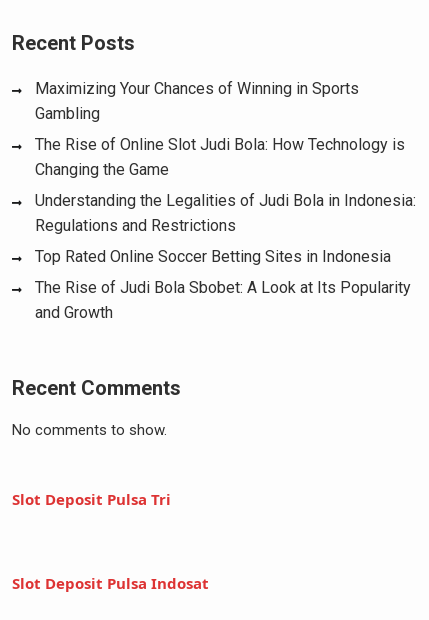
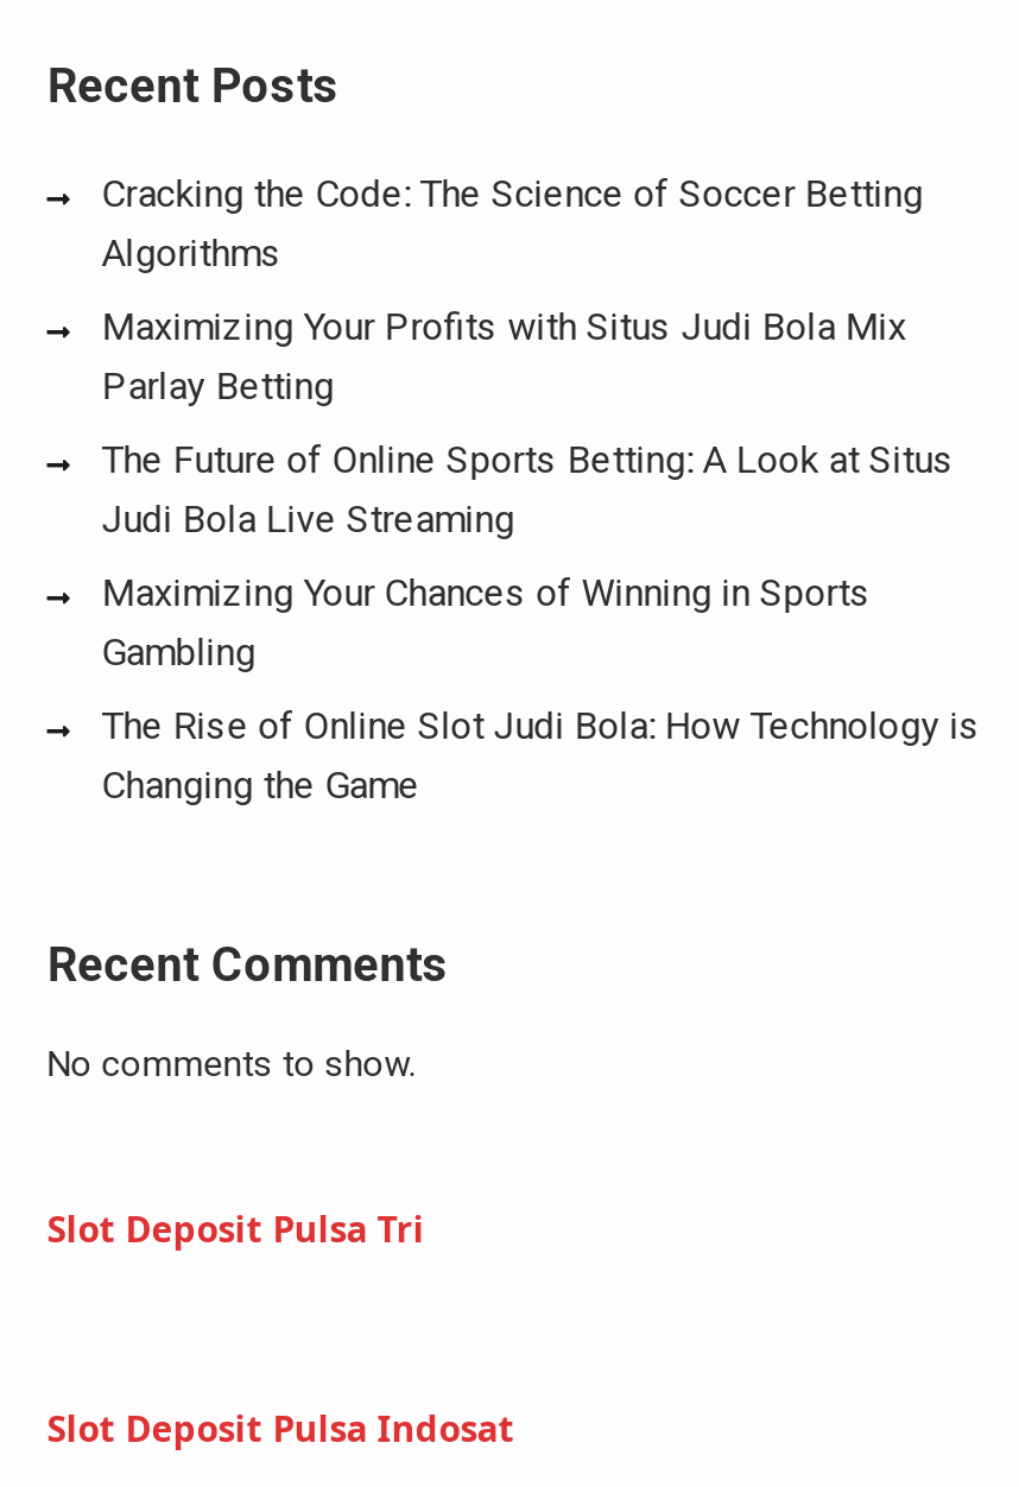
+ Cracking the Code: The Science of Soccer Betting
+ Algorithms
+ Maximizing Your Profits with Situs Judi Bola Mix
+ Parlay Betting
+ The Future of Online Sports Betting: A Look at Situs
+ Judi Bola Live Streaming

moved down: Maximizing Your Chances of Winning in Sports | Gambling | The Rise of Online Slot Judi Bola: How Technology is | Changing the Game

- Understanding the Legalities of Judi Bola in Indonesia:
- Regulations and Restrictions
- Top Rated Online Soccer Betting Sites in Indonesia
- The Rise of Judi Bola Sbobet: A Look at Its Popularity
- and Growth
